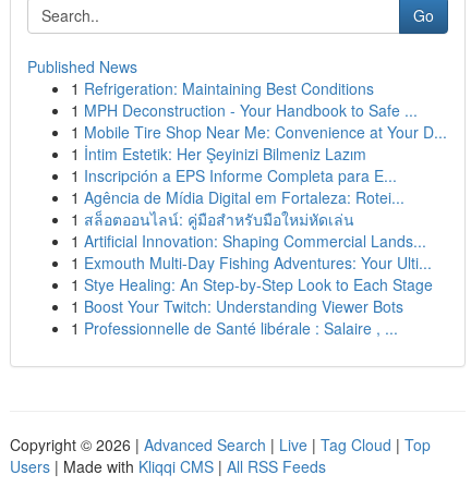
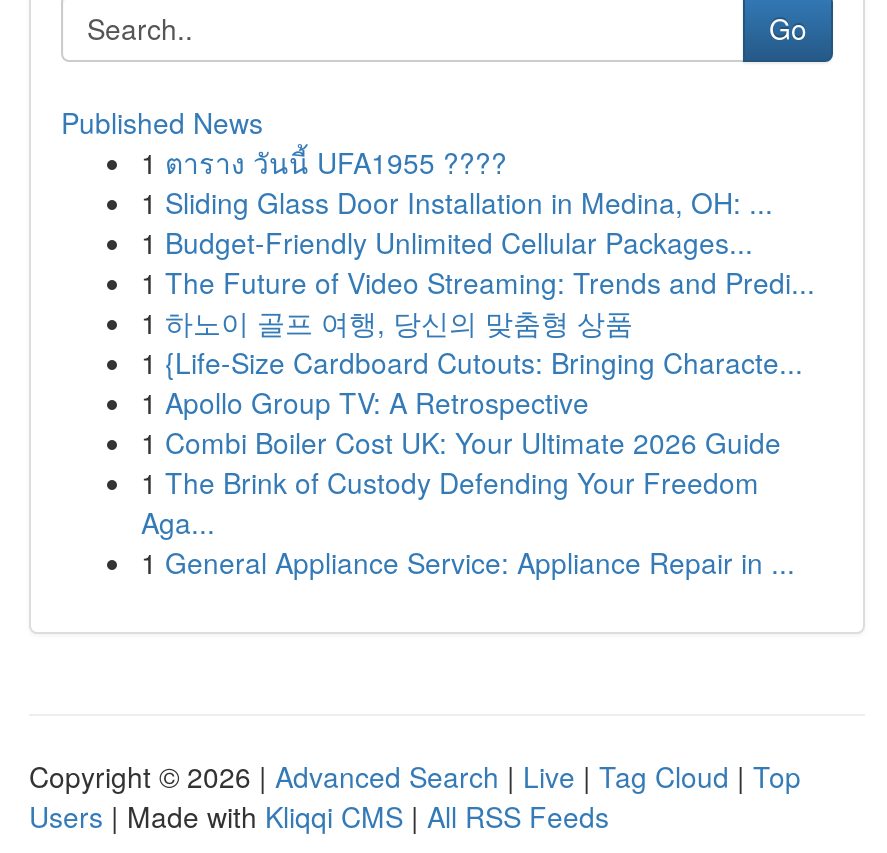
- 1 Refrigeration: Maintaining Best Conditions
- 1 MPH Deconstruction - Your Handbook to Safe ...
- 1 Mobile Tire Shop Near Me: Convenience at Your D...
- 1 İntim Estetik: Her Şeyinizi Bilmeniz Lazım
- 1 Inscripción a EPS Informe Completa para E...
- 1 Agência de Mídia Digital em Fortaleza: Rotei...
- 1 สล็อตออนไลน์: คู่มือสำหรับมือใหม่หัดเล่น
- 1 Artificial Innovation: Shaping Commercial Lands...
- 1 Exmouth Multi-Day Fishing Adventures: Your Ulti...
- 1 Stye Healing: An Step-by-Step Look to Each Stage
- 1 Boost Your Twitch: Understanding Viewer Bots
- 1 Professionnelle de Santé libérale : Salaire , ...
+ 1 ตาราง วันนี้ UFA1955 ????
+ 1 Sliding Glass Door Installation in Medina, OH: ...
+ 1 Budget-Friendly Unlimited Cellular Packages...
+ 1 The Future of Video Streaming: Trends and Predi...
+ 1 하노이 골프 여행, 당신의 맞춤형 상품
+ 1 {Life-Size Cardboard Cutouts: Bringing Characte...
+ 1 Apollo Group TV: A Retrospective
+ 1 Combi Boiler Cost UK: Your Ultimate 2026 Guide
+ 1 The Brink of Custody Defending Your Freedom
+ Aga...
+ 1 General Appliance Service: Appliance Repair in ...
